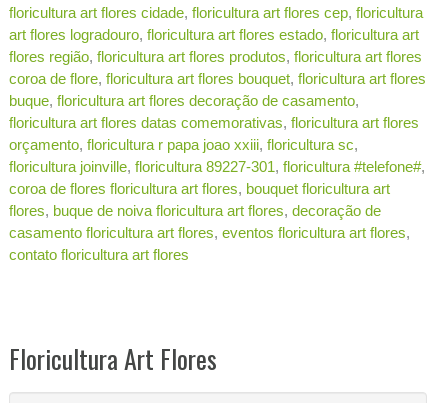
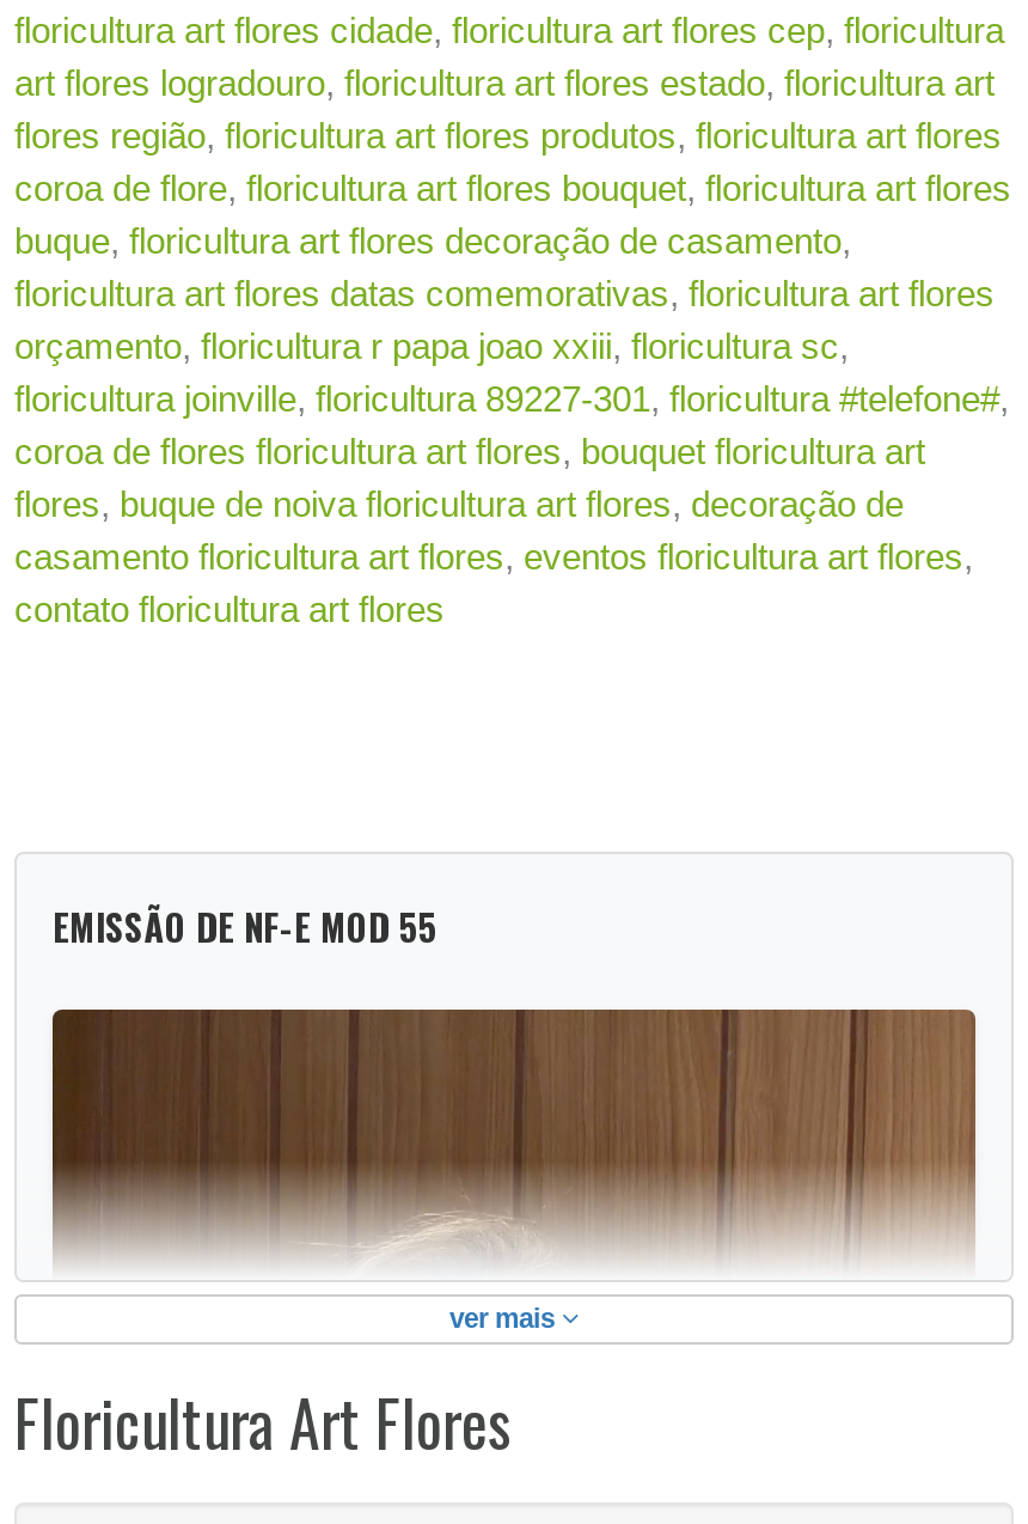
+ [image]
+ ver mais

+ EMISSÃO DE NF-E MOD 55
